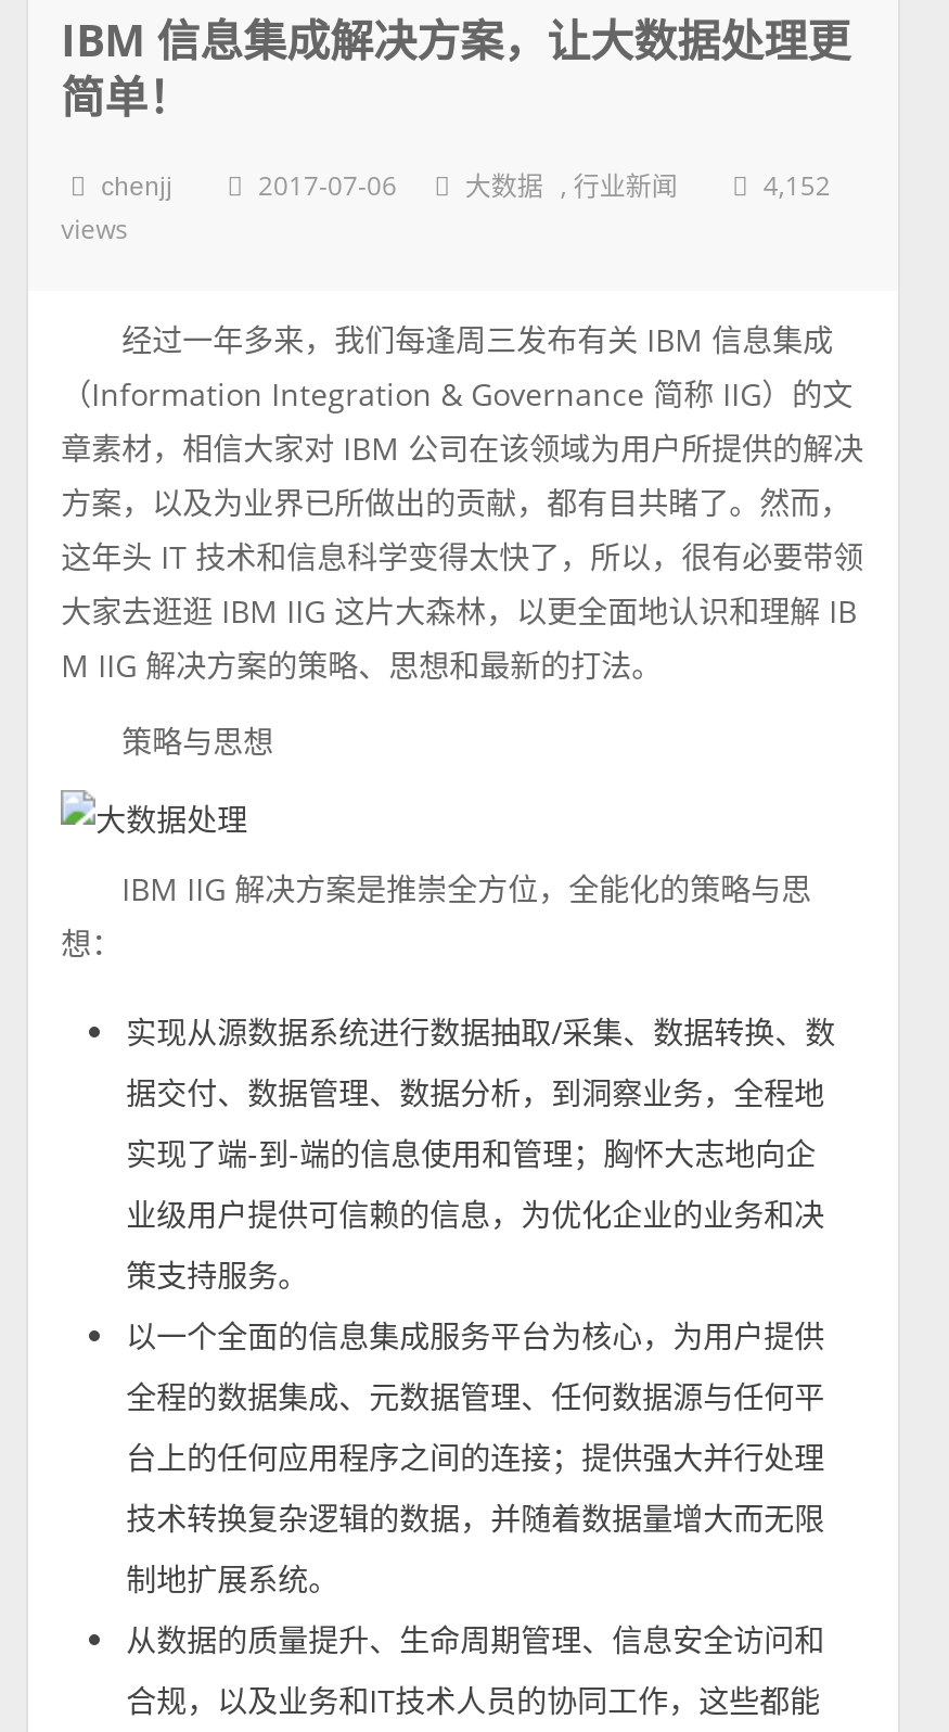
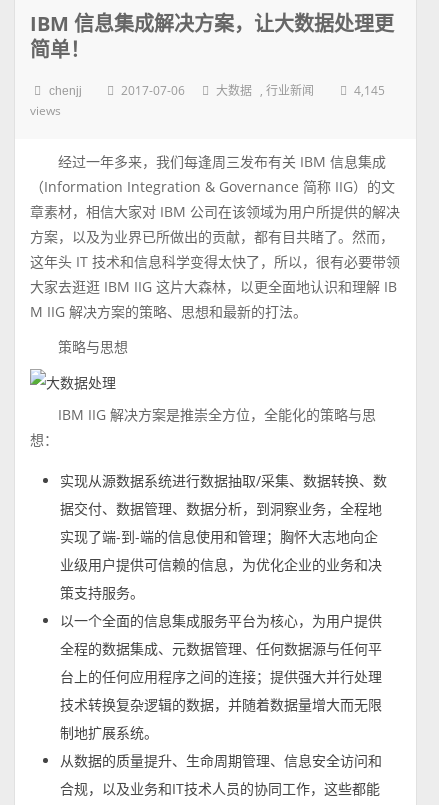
- 4,152
+ 4,145
